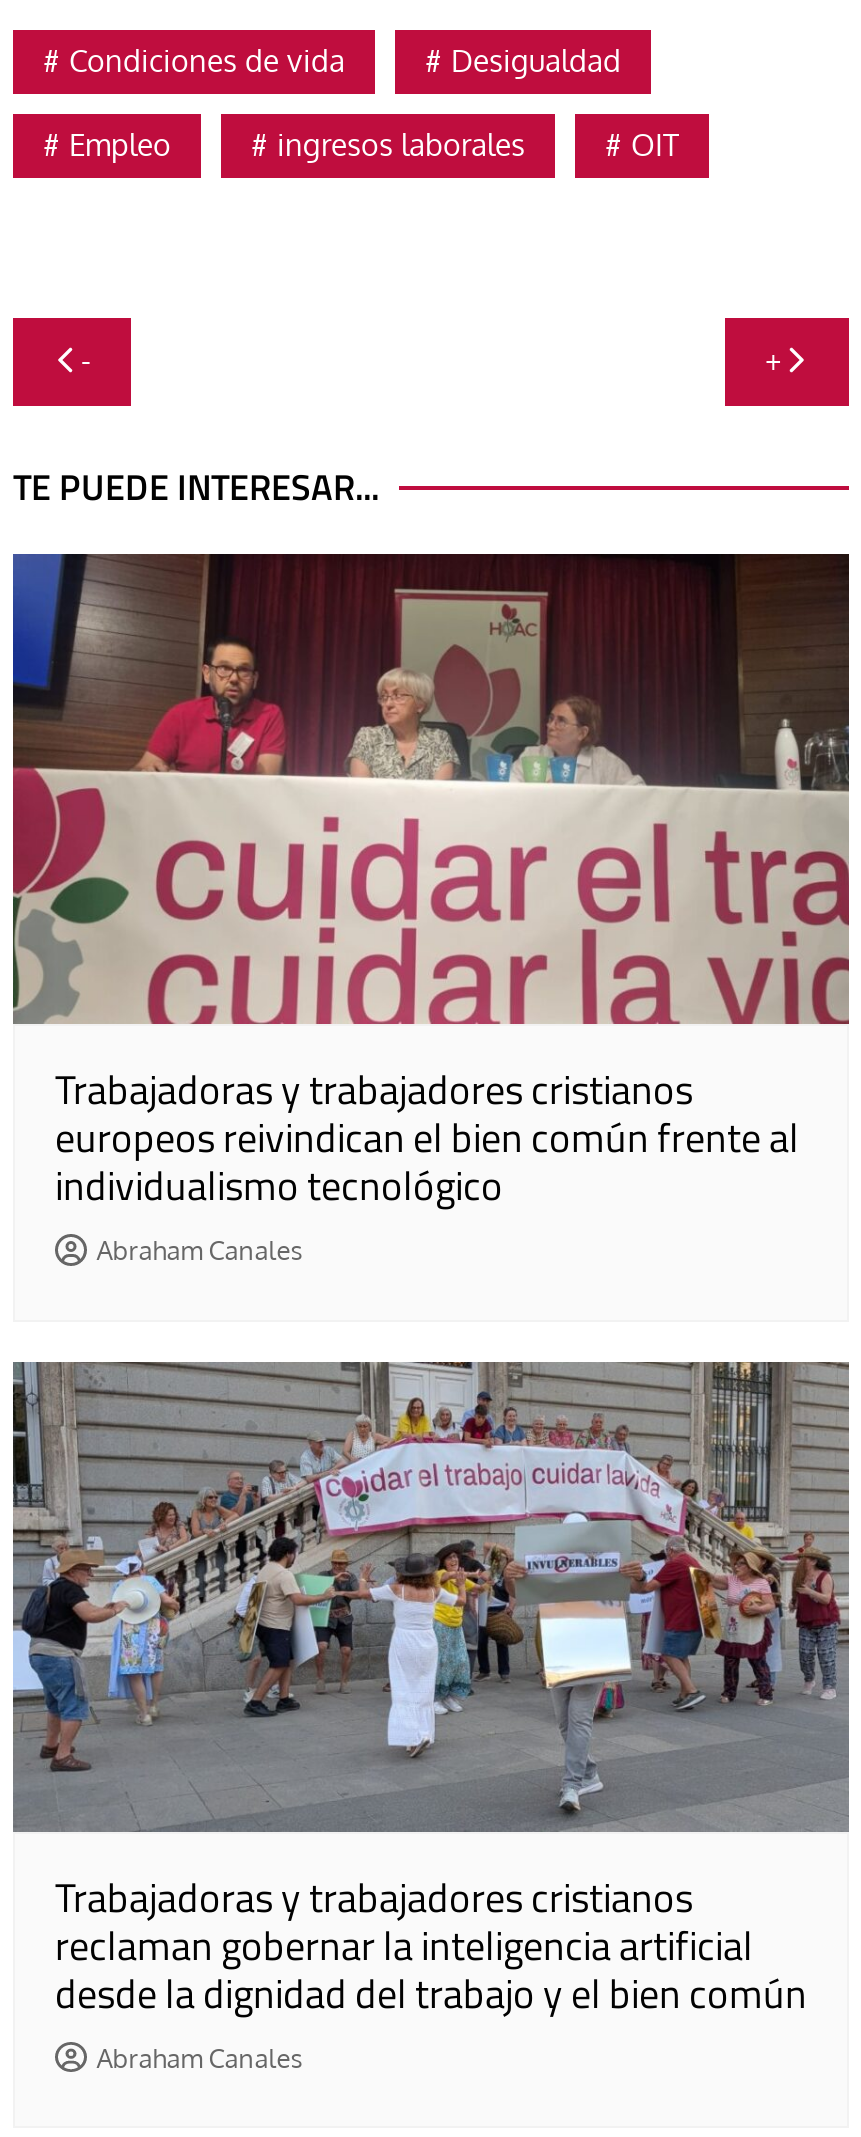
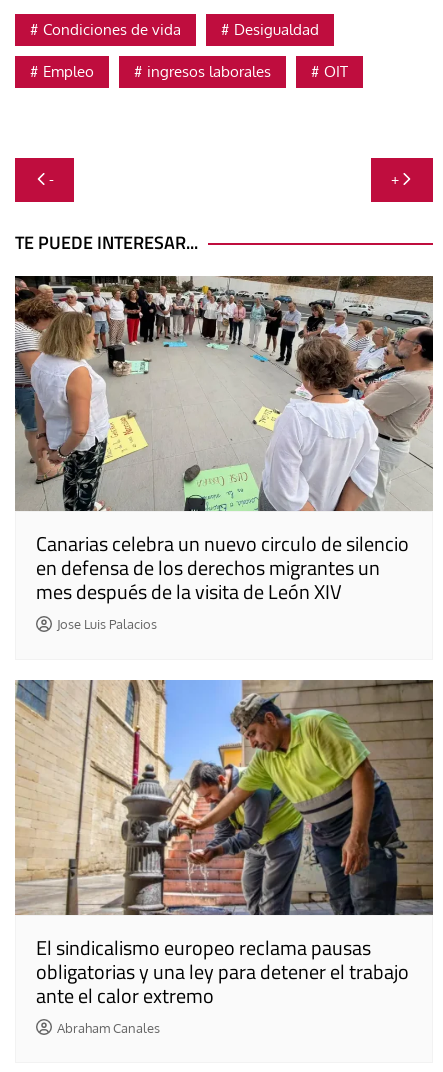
- [image]
- Trabajadoras y trabajadores cristianos
- europeos reivindican el bien común frente al
- individualismo tecnológico
- Abraham Canales
+ [image]
+ Canarias celebra un nuevo circulo de silencio
+ en defensa de los derechos migrantes un
+ mes después de la visita de León XIV
+ Jose Luis Palacios

- [image]
- Trabajadoras y trabajadores cristianos
- reclaman gobernar la inteligencia artificial
- desde la dignidad del trabajo y el bien común
+ [image]
+ El sindicalismo europeo reclama pausas
+ obligatorias y una ley para detener el trabajo
+ ante el calor extremo
